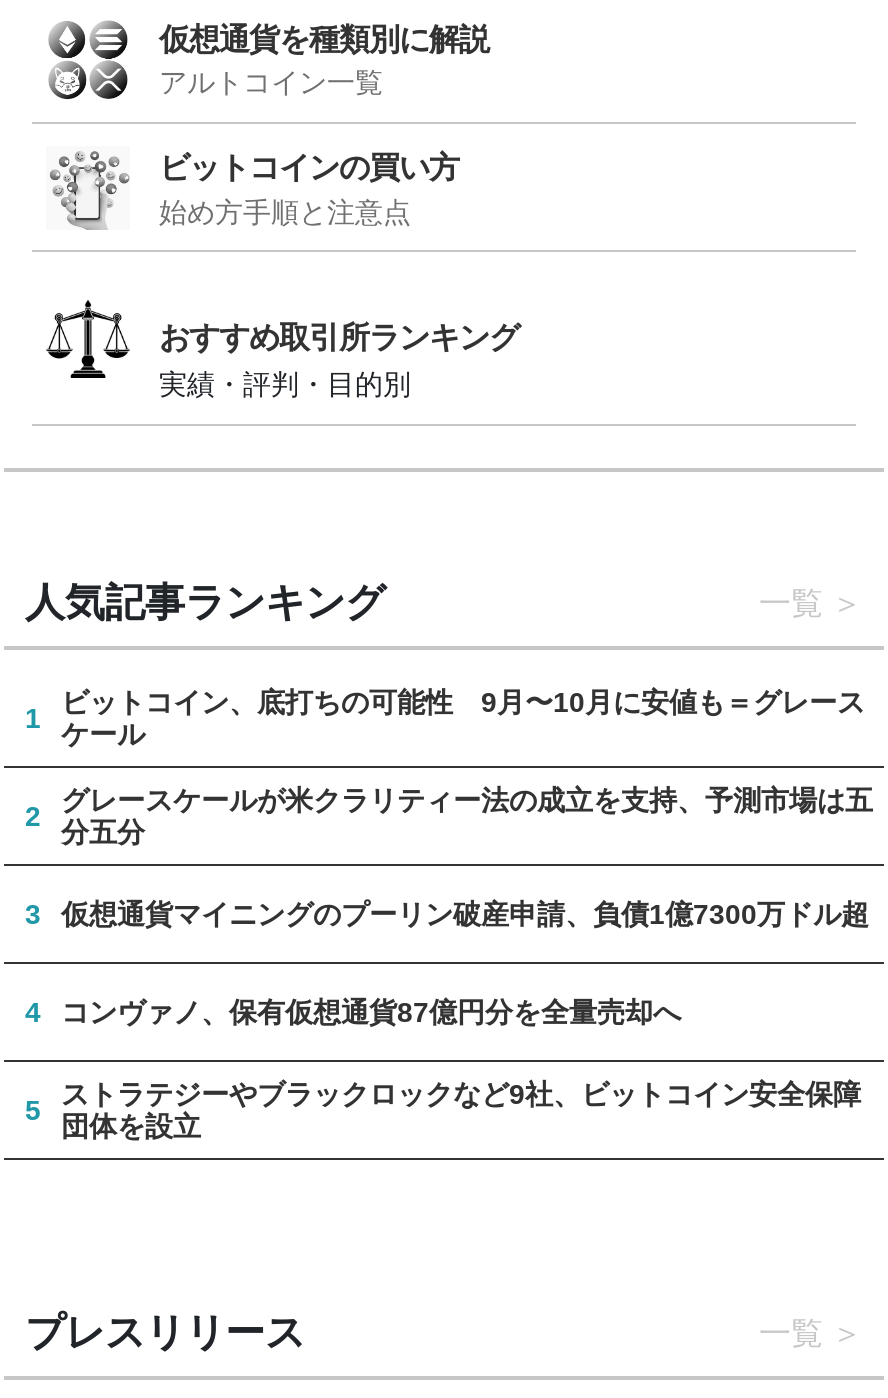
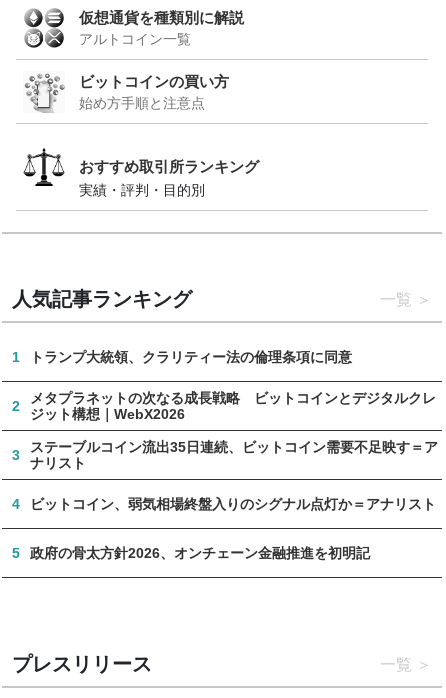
- ビットコイン、底打ちの可能性 9月〜10月に安値も＝グレース
- ケール
+ トランプ大統領、クラリティー法の倫理条項に同意

- グレースケールが米クラリティー法の成立を支持、予測市場は五
- 分五分
+ メタプラネットの次なる成長戦略 ビットコインとデジタルクレ
+ ジット構想｜WebX2026

- 仮想通貨マイニングのプーリン破産申請、負債1億7300万ドル超
+ ステーブルコイン流出35日連続、ビットコイン需要不足映す＝ア
+ ナリスト

- コンヴァノ、保有仮想通貨87億円分を全量売却へ
+ ビットコイン、弱気相場終盤入りのシグナル点灯か＝アナリスト

- ストラテジーやブラックロックなど9社、ビットコイン安全保障
- 団体を設立
+ 政府の骨太方針2026、オンチェーン金融推進を初明記
